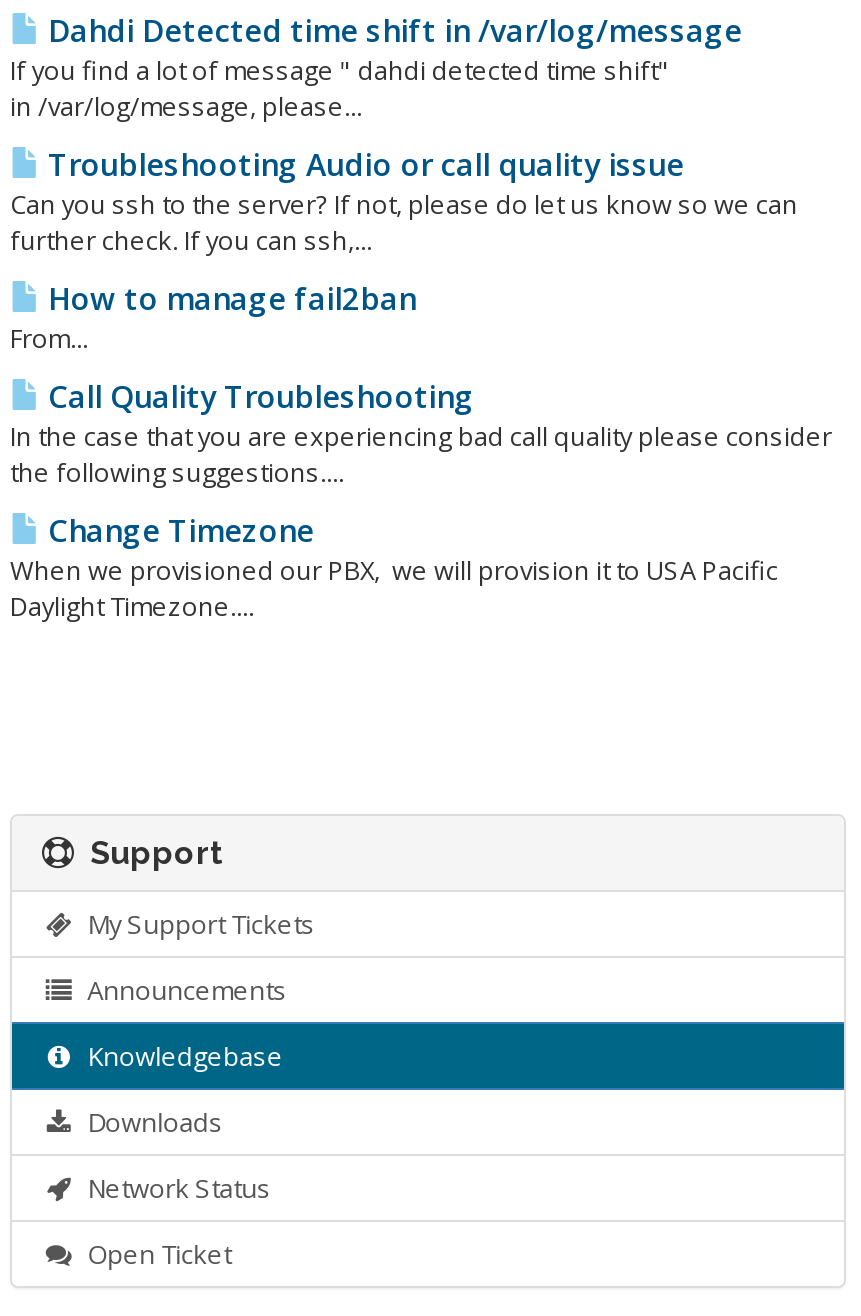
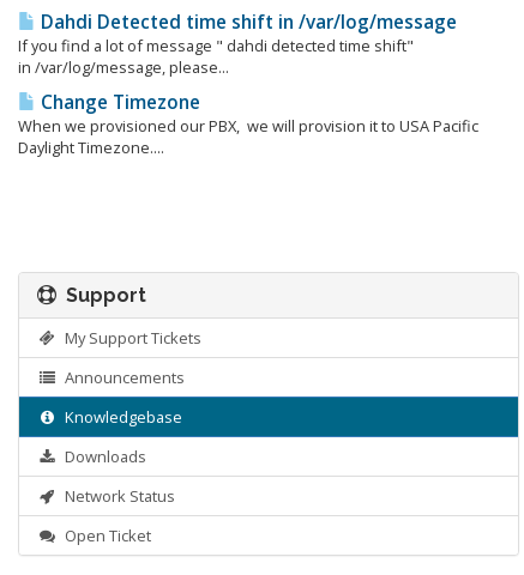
- Troubleshooting Audio or call quality issue
- Can you ssh to the server? If not, please do let us know so we can
- further check. If you can ssh,...
- How to manage fail2ban
- From...
- Call Quality Troubleshooting
- In the case that you are experiencing bad call quality please consider
- the following suggestions....
